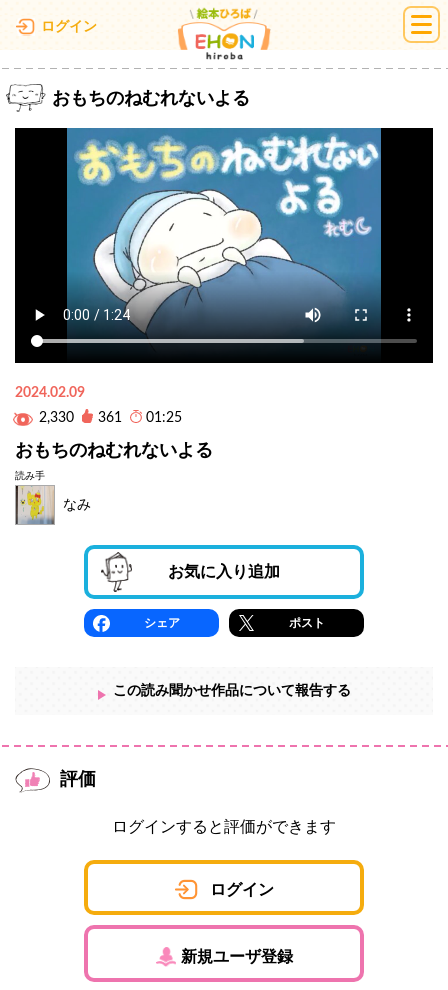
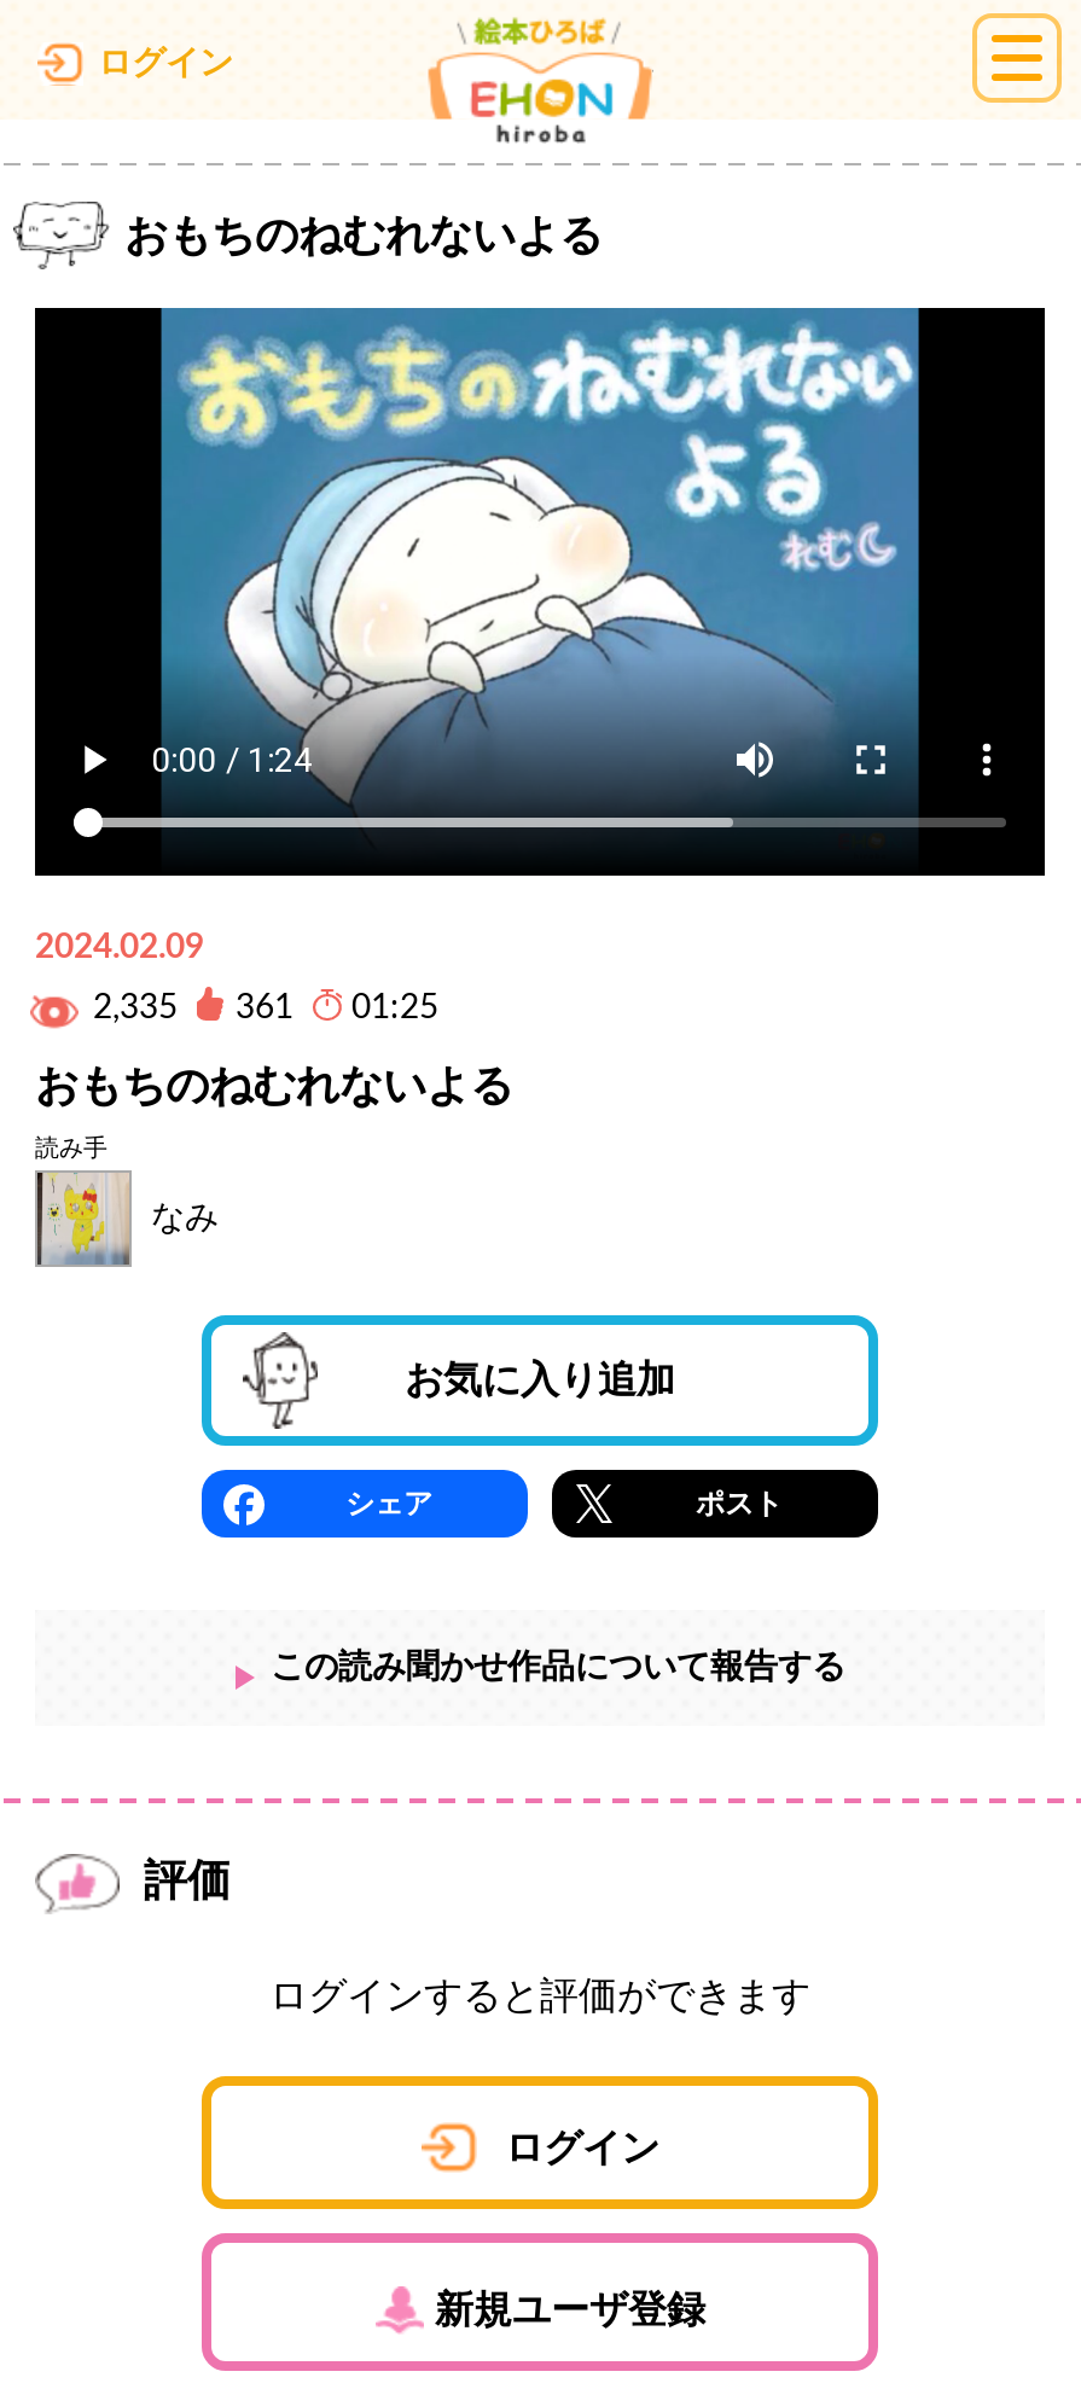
- 2,330 361 01:25
+ 2,335 361 01:25
